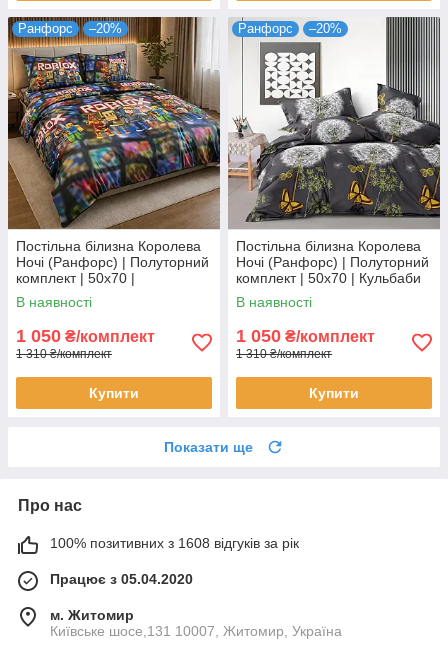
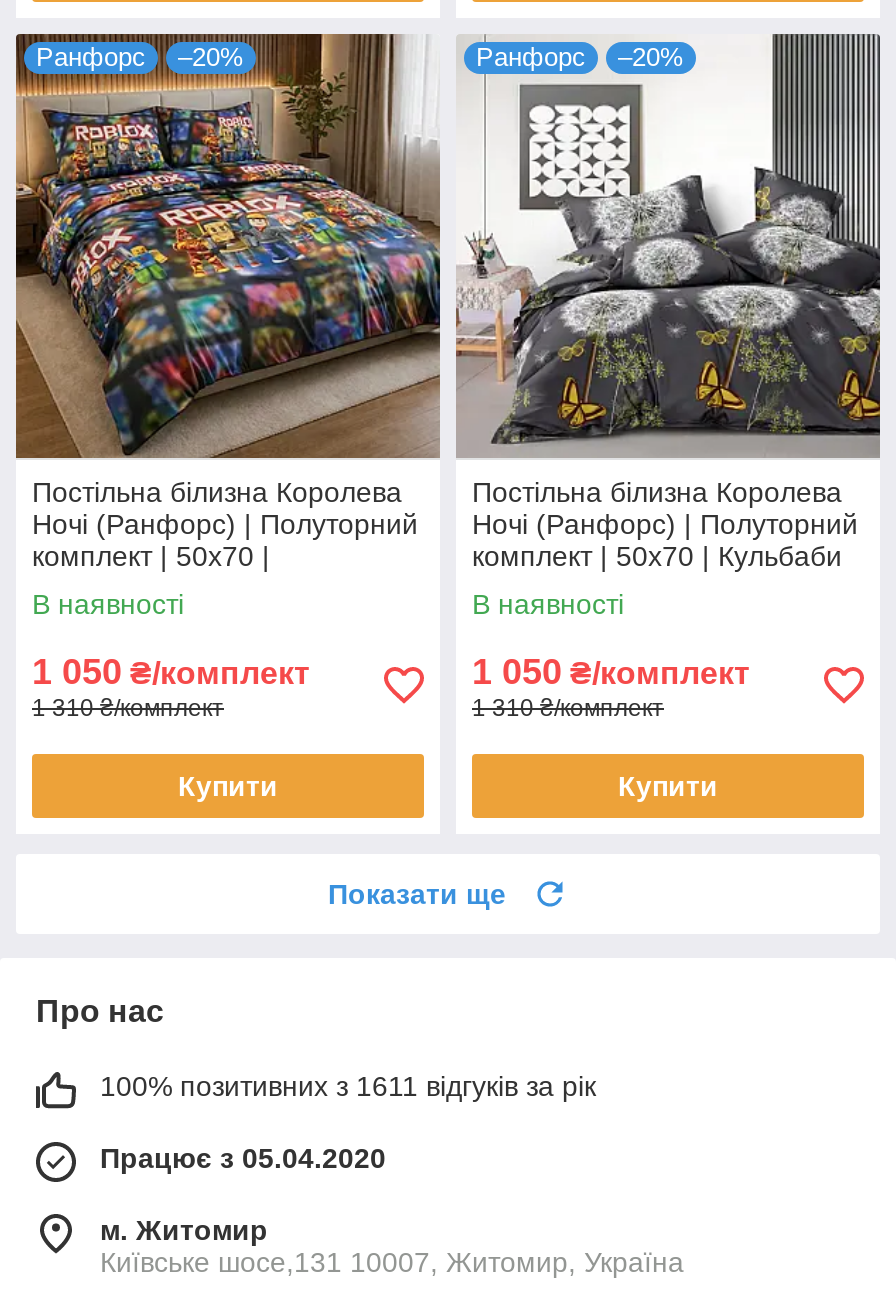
- 100% позитивних з 1608 відгуків за рік
+ 100% позитивних з 1611 відгуків за рік
